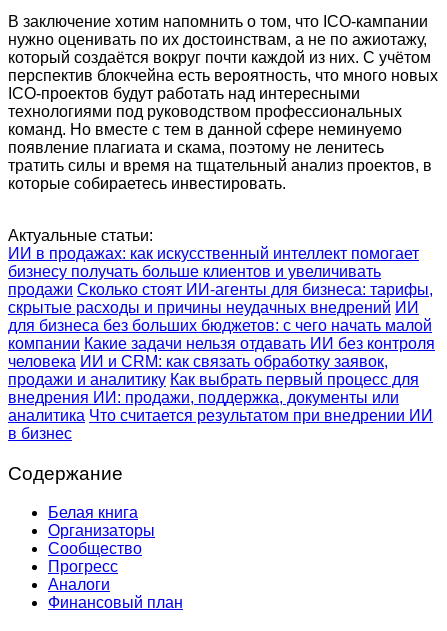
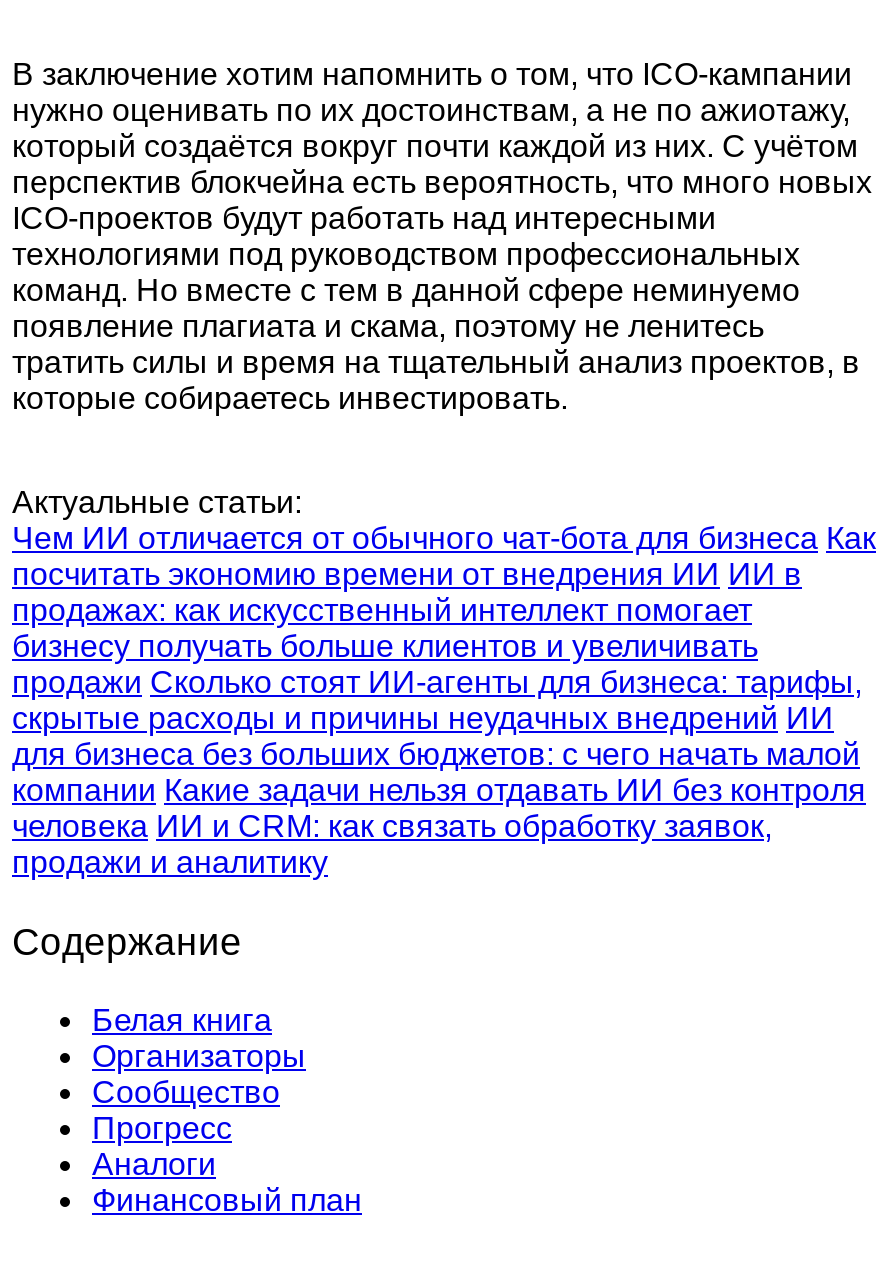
- ИИ в продажах: как искусственный интеллект помогает
+ Чем ИИ отличается от обычного чат-бота для бизнеса Как
+ посчитать экономию времени от внедрения ИИ ИИ в
+ продажах: как искусственный интеллект помогает

moved down: бизнесу получать больше клиентов и увеличивать | продажи Сколько стоят ИИ-агенты для бизнеса: тарифы, | скрытые расходы и причины неудачных внедрений ИИ | для бизнеса без больших бюджетов: с чего начать малой | компании Какие задачи нельзя отдавать ИИ без контроля | человека ИИ и CRM: как связать обработку заявок,

- продажи и аналитику Как выбрать первый процесс для
- внедрения ИИ: продажи, поддержка, документы или
- аналитика Что считается результатом при внедрении ИИ
- в бизнес
+ продажи и аналитику
